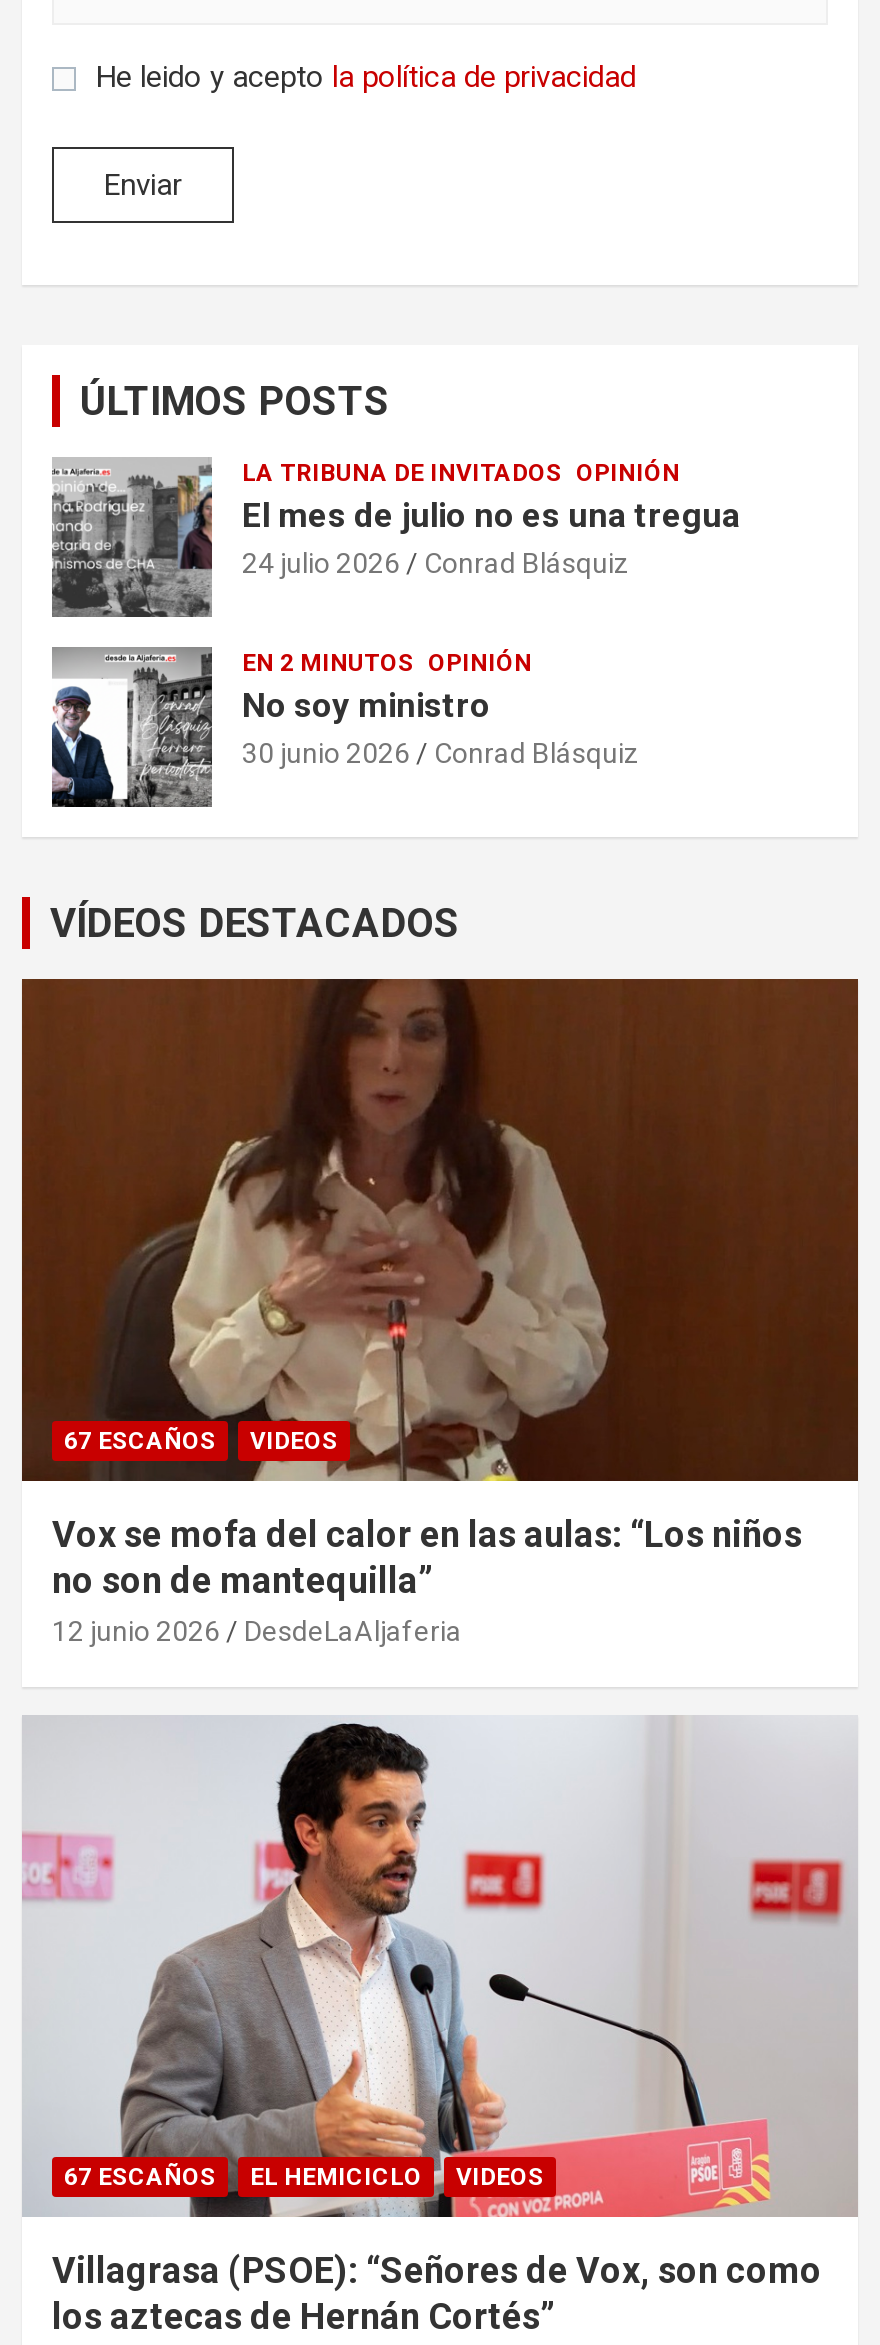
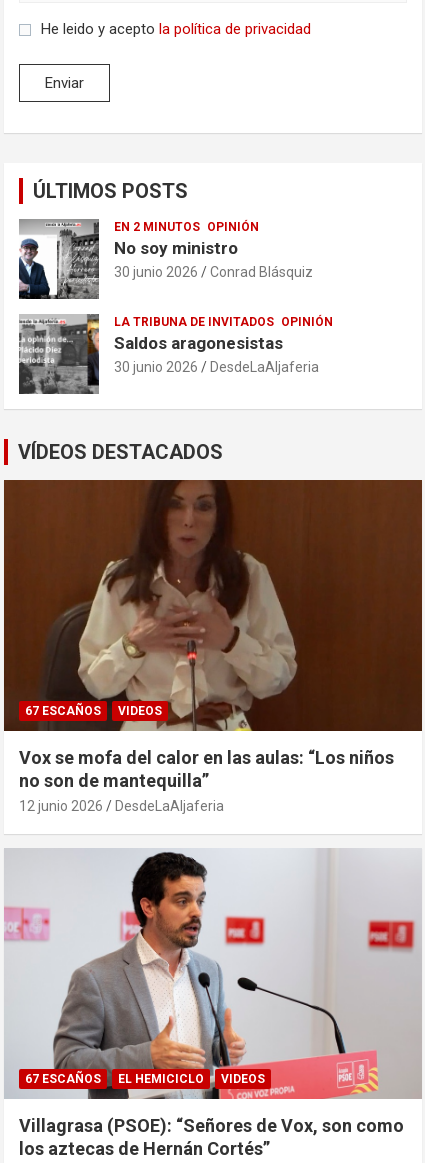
- [image]
- El mes de julio no es una tregua
- 24 julio 2026
- Conrad Blásquiz

moved down: LA TRIBUNA DE INVITADOS OPINIÓN

moved up: [image] | EN 2 MINUTOS OPINIÓN | No soy ministro | 30 junio 2026 | Conrad Blásquiz

+ [image]
+ Saldos aragonesistas
+ 30 junio 2026
+ DesdeLaAljaferia
